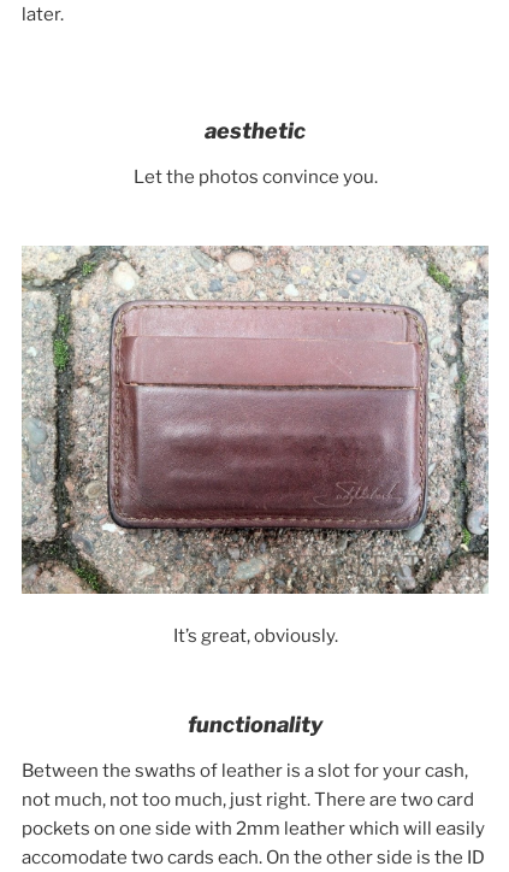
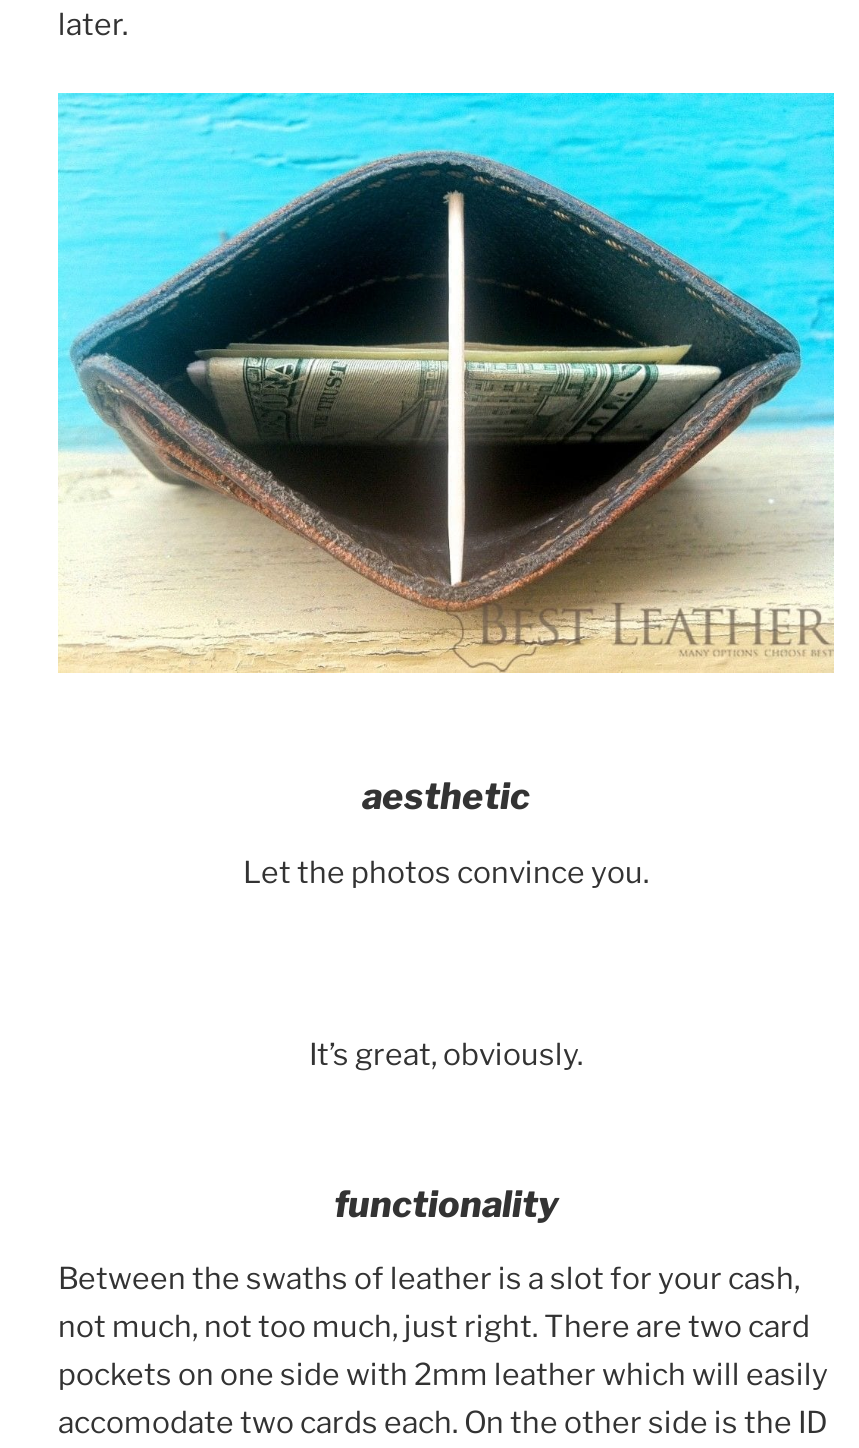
moved down: aesthetic | Let the photos convince you.

- [image]
+ [image]
